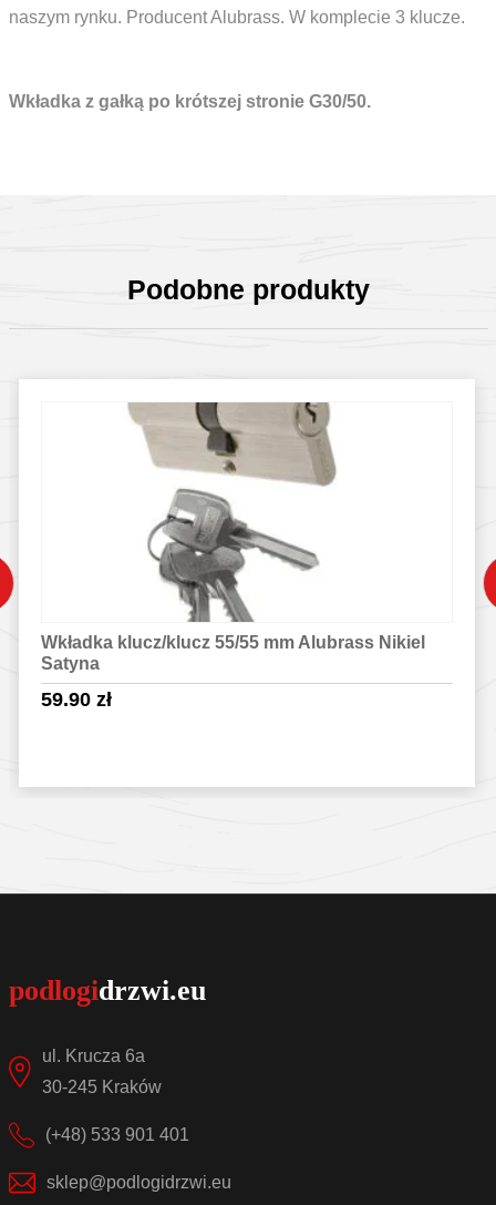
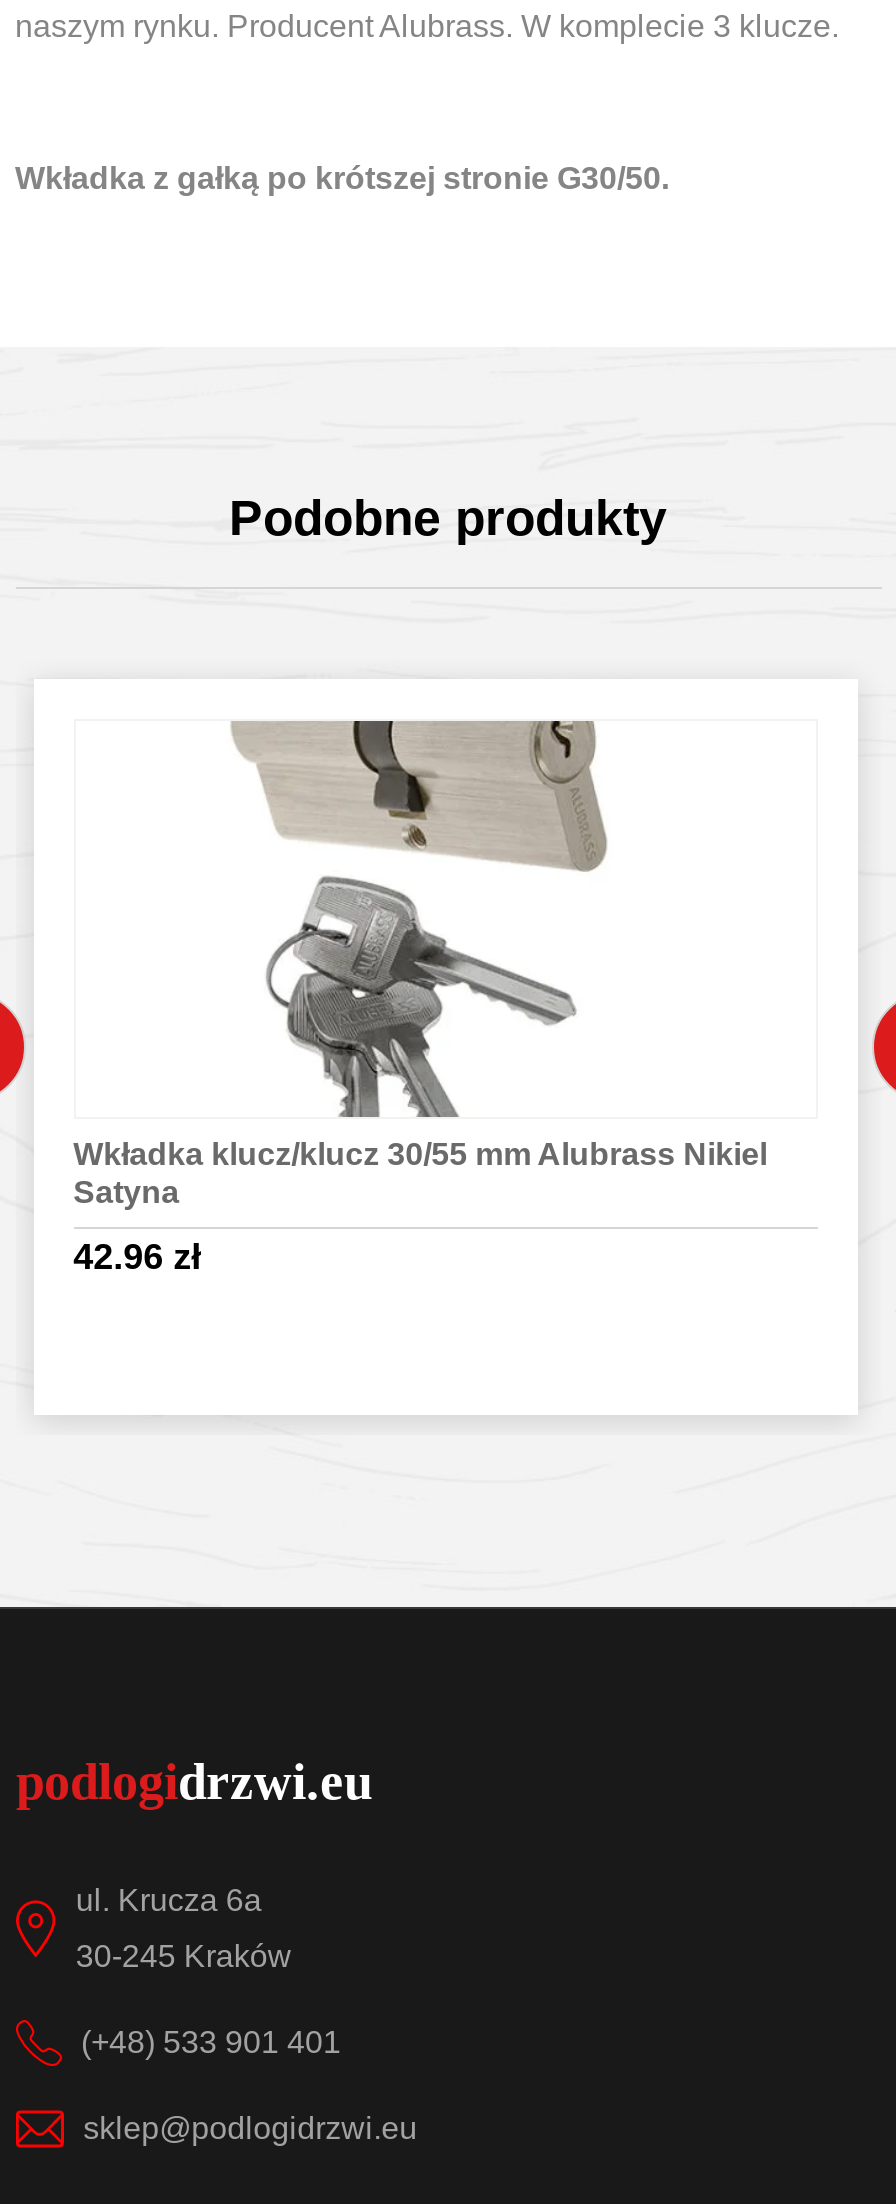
- Wkładka klucz/klucz 55/55 mm Alubrass Nikiel
+ Wkładka klucz/klucz 30/55 mm Alubrass Nikiel

- 59.90 zł
+ 42.96 zł
